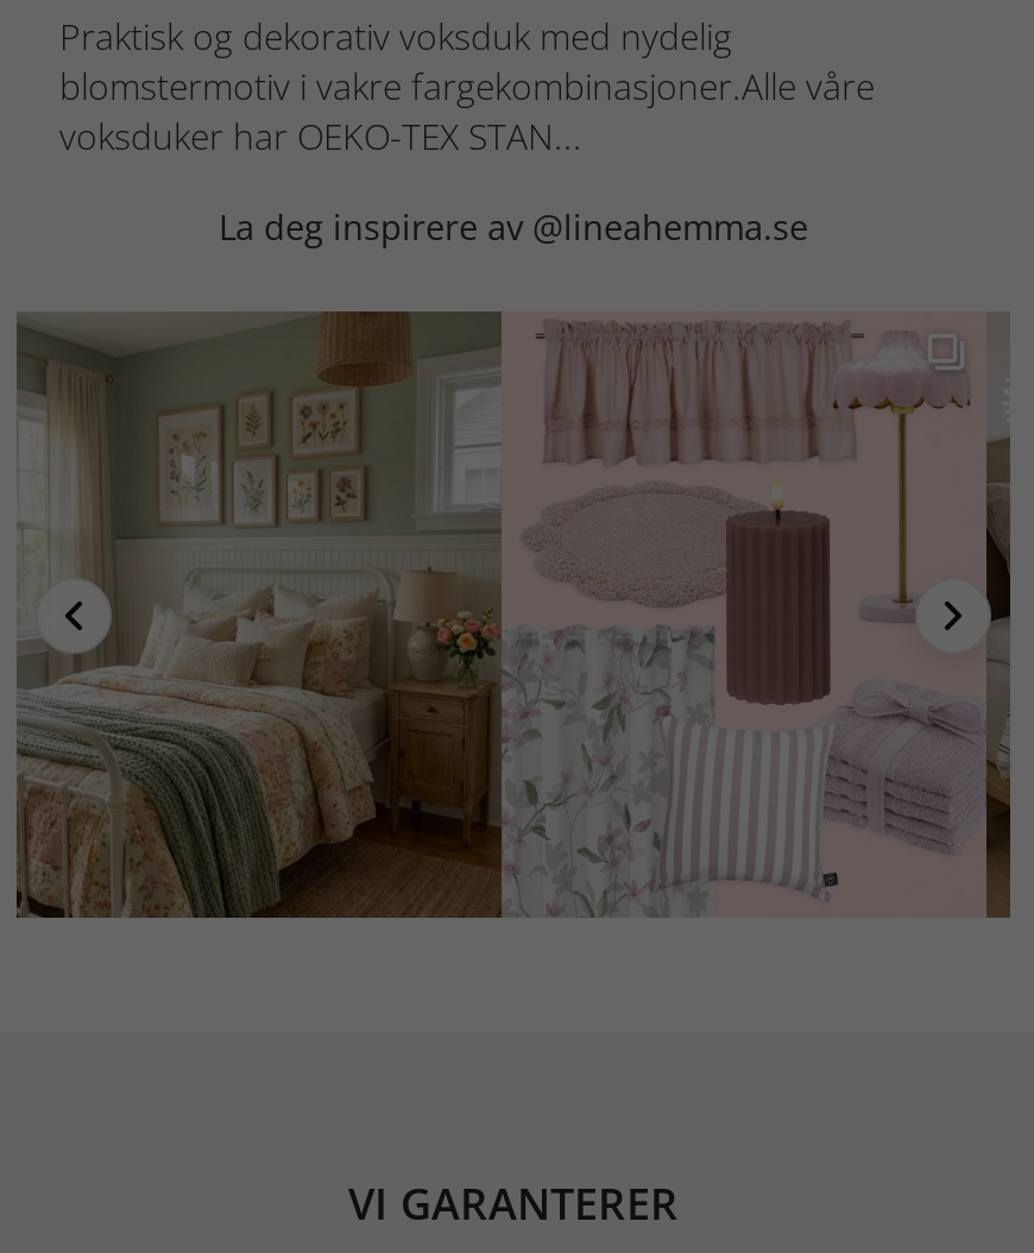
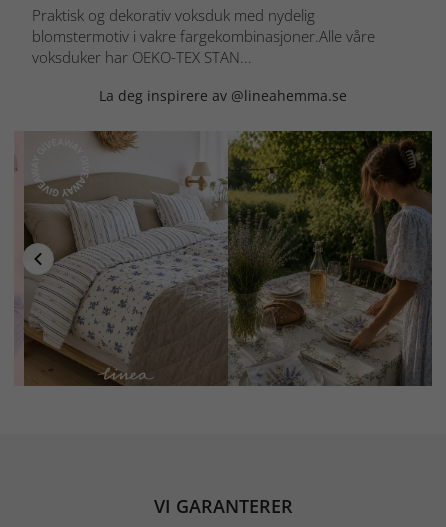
- [image]
+ [image]
